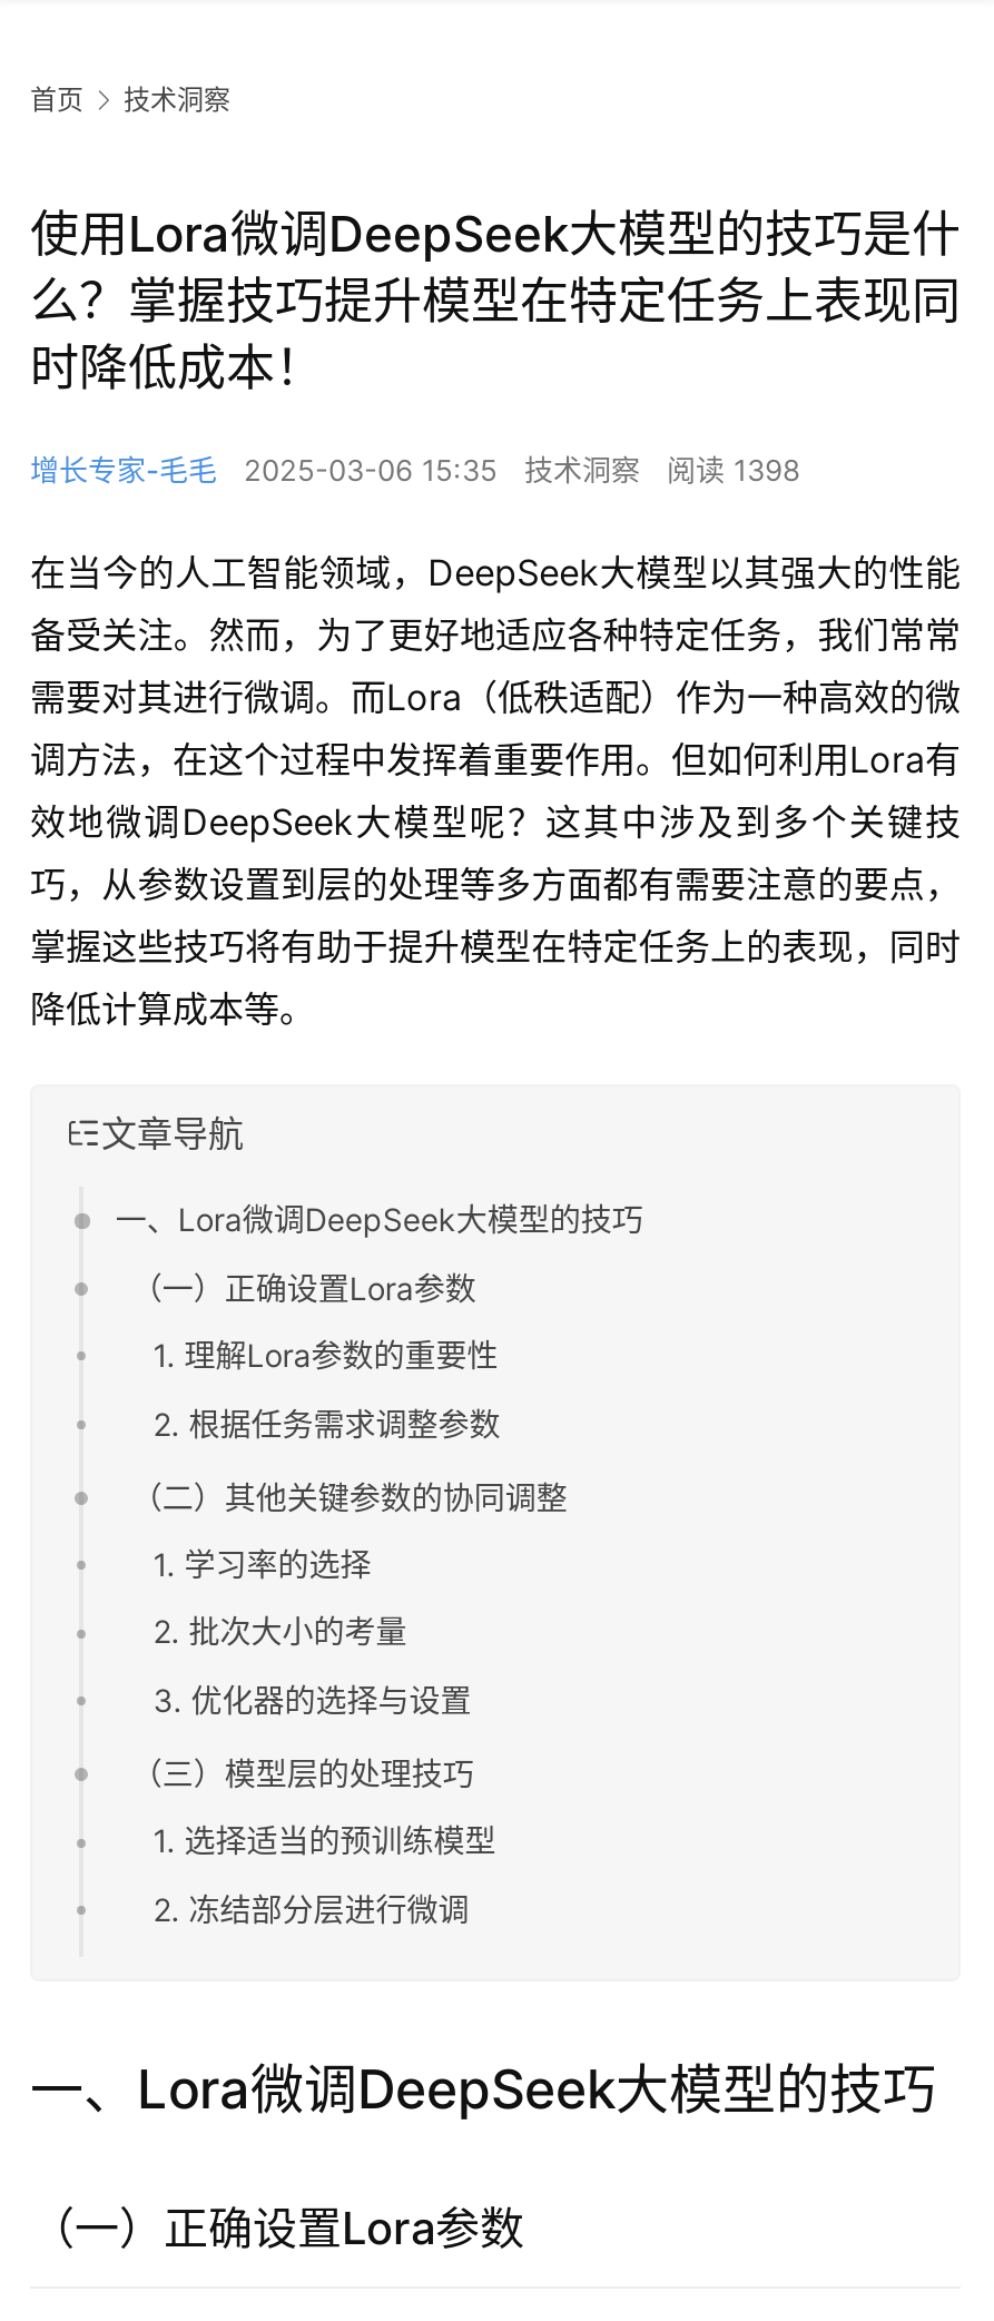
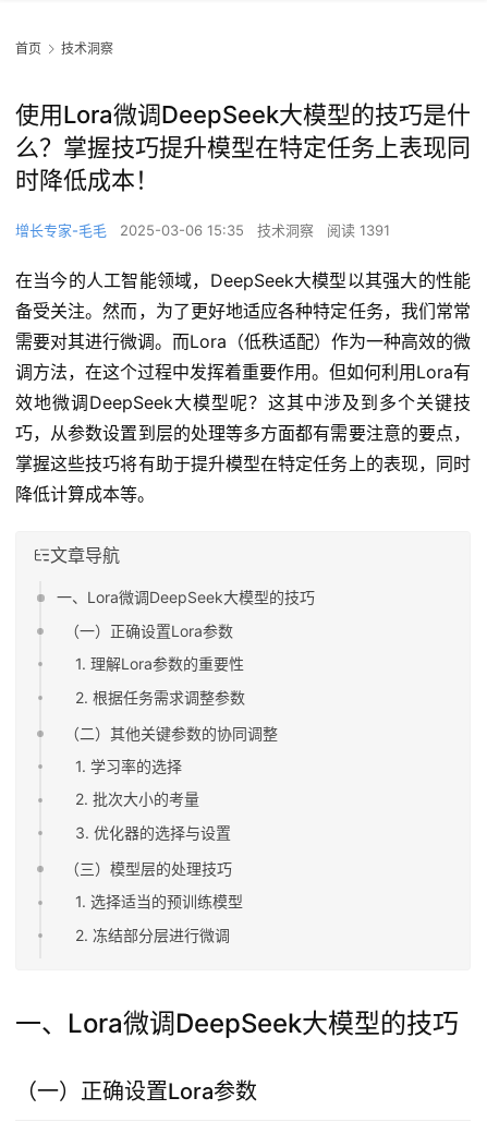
- 增长专家-毛毛 2025-03-06 15:35 技术洞察 阅读 1398
+ 增长专家-毛毛 2025-03-06 15:35 技术洞察 阅读 1391
